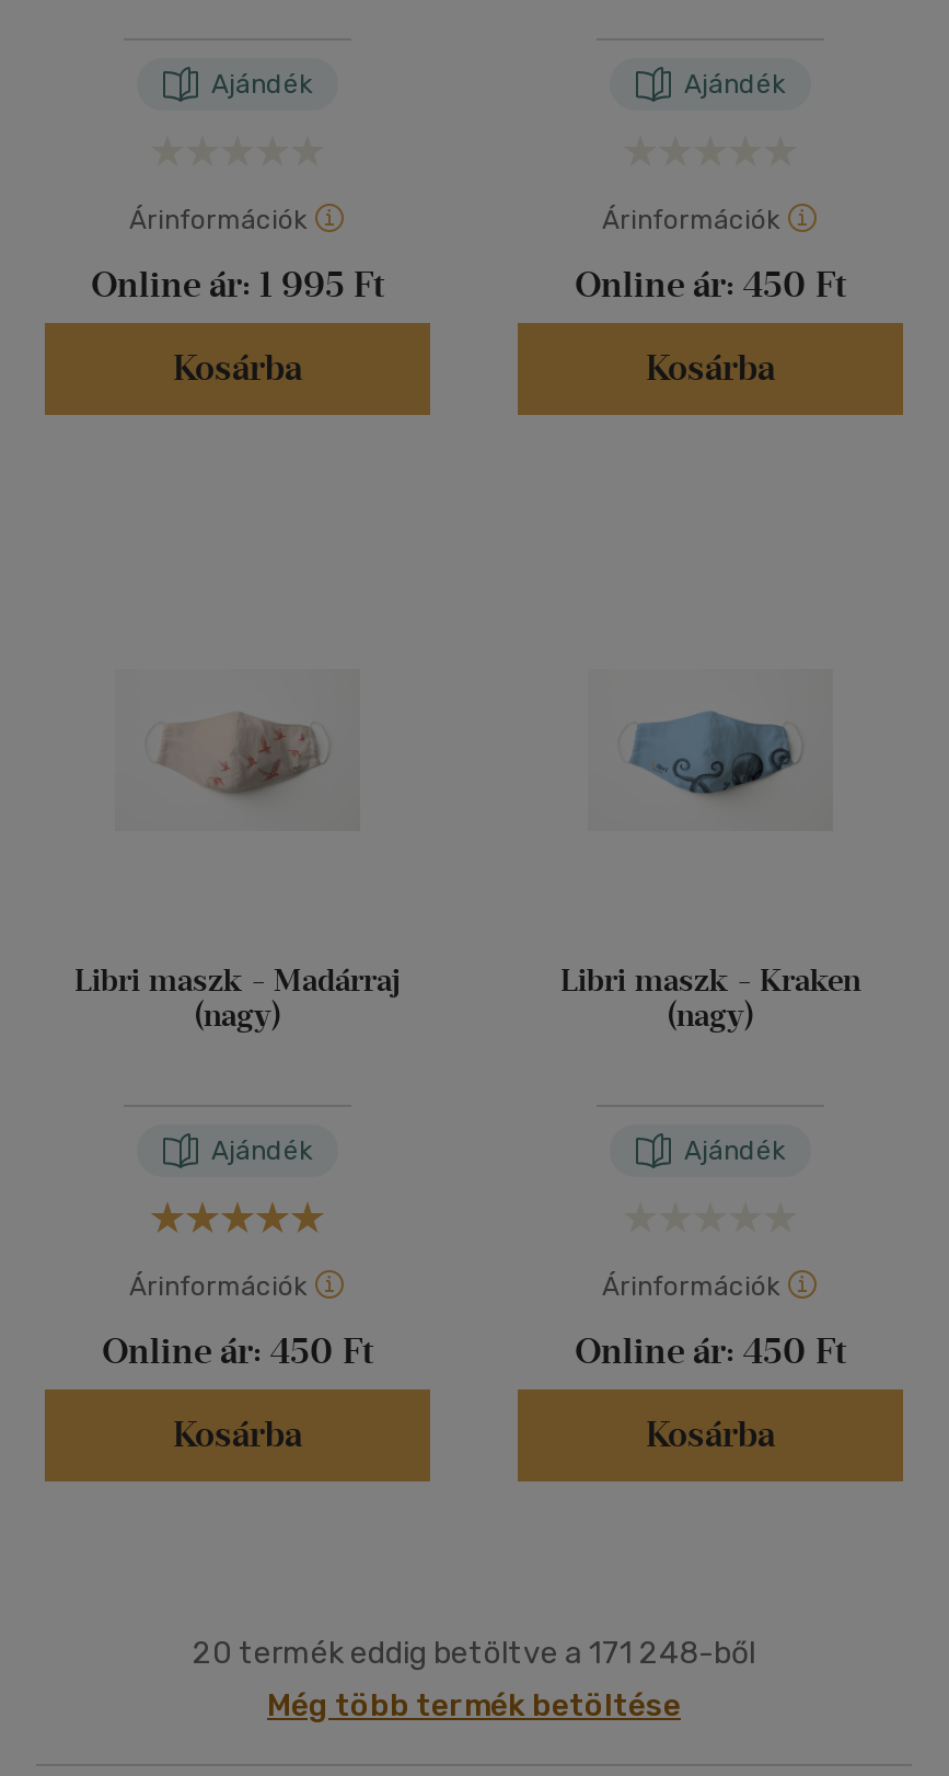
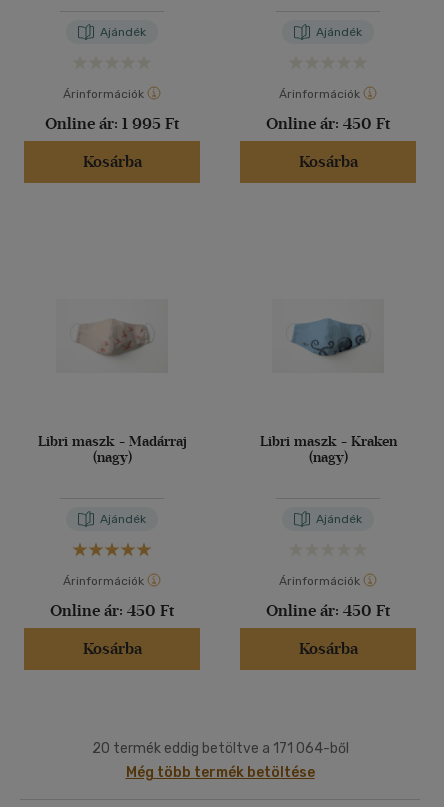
- 20 termék eddig betöltve a 171 248-ből
+ 20 termék eddig betöltve a 171 064-ből
